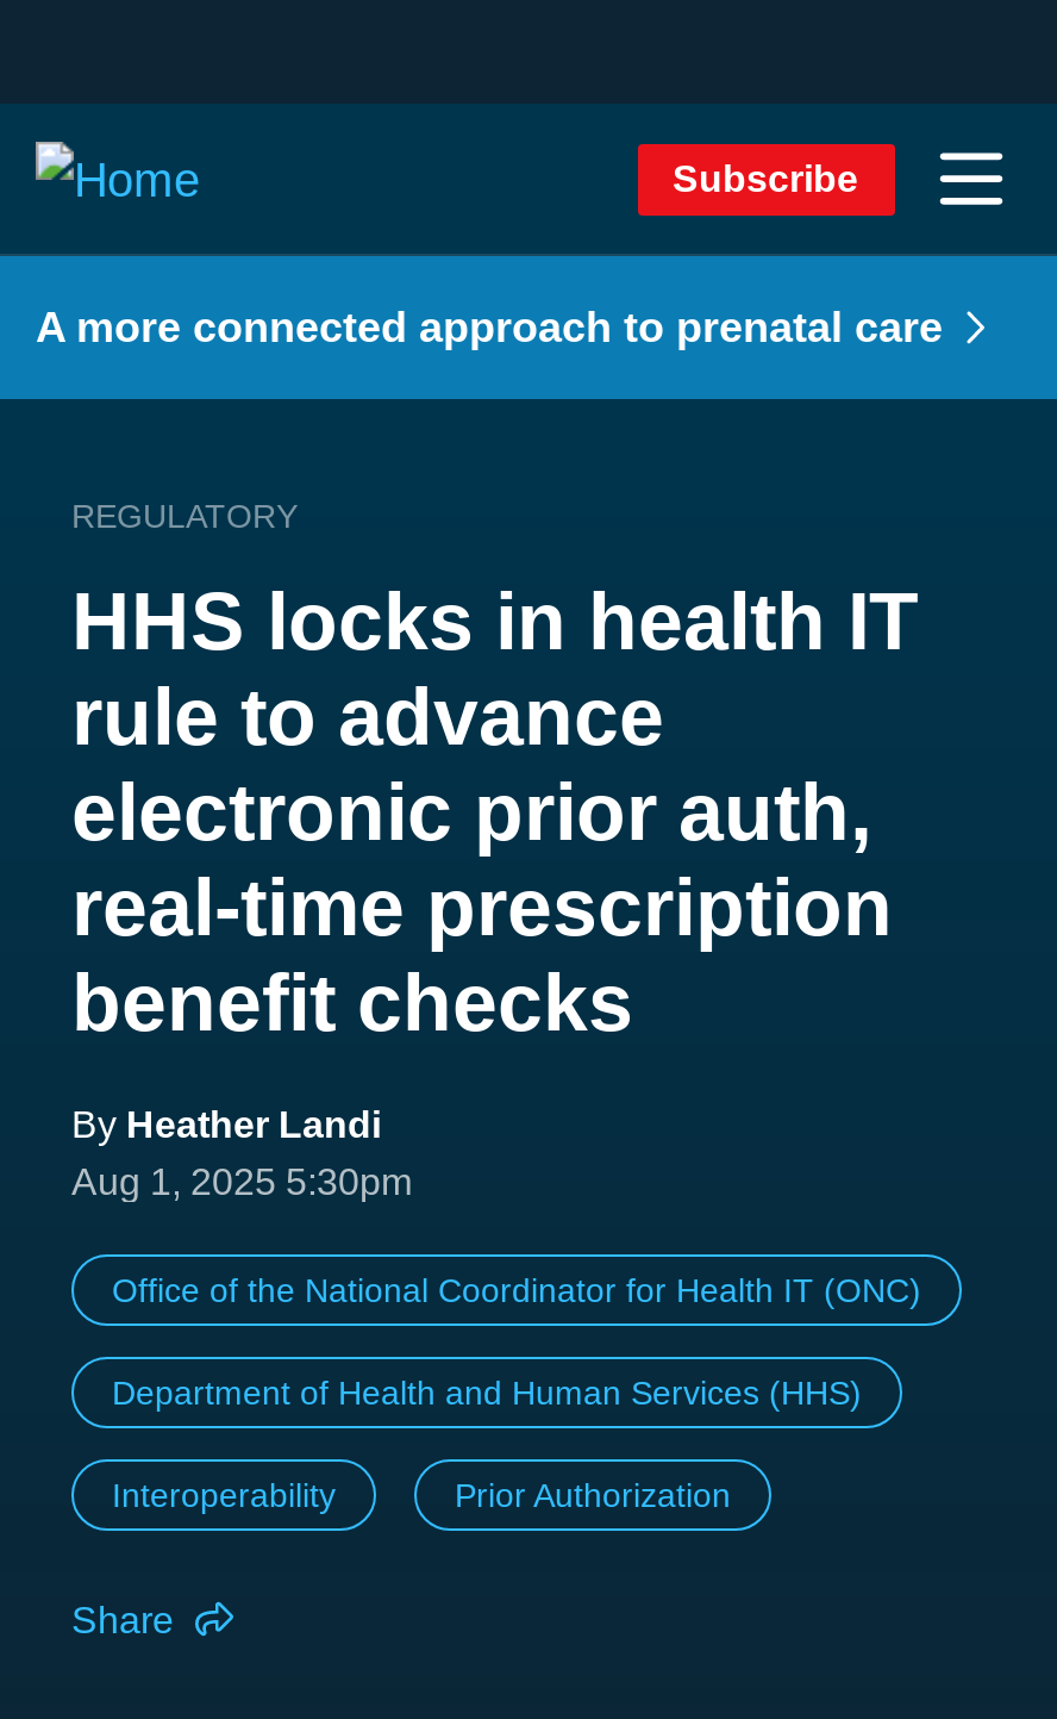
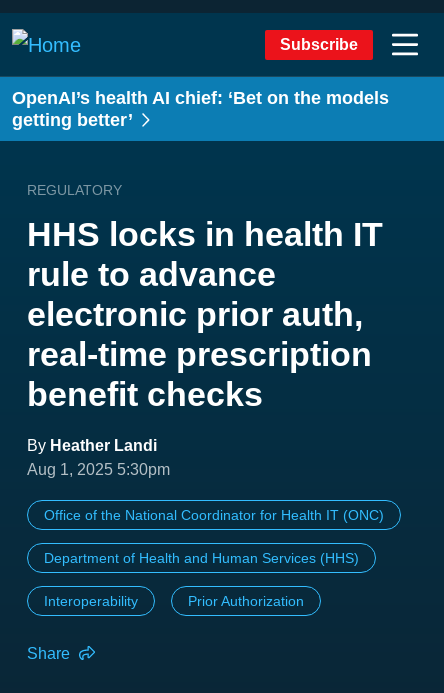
- A more connected approach to prenatal care
+ OpenAI’s health AI chief: ‘Bet on the models
+ getting better’
